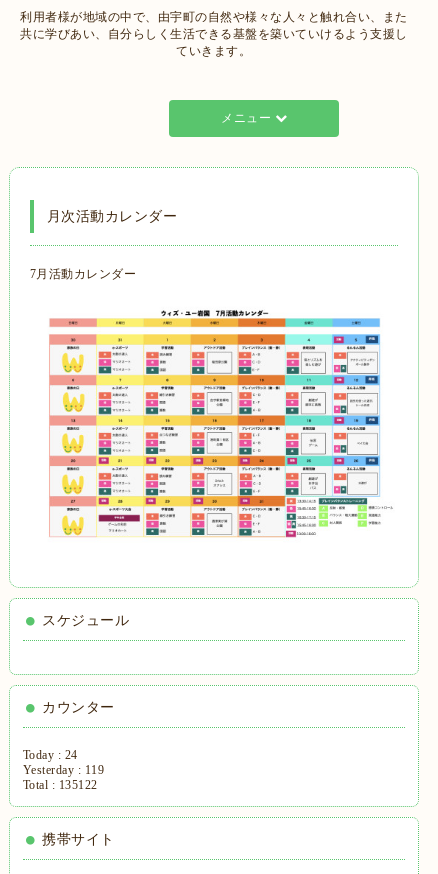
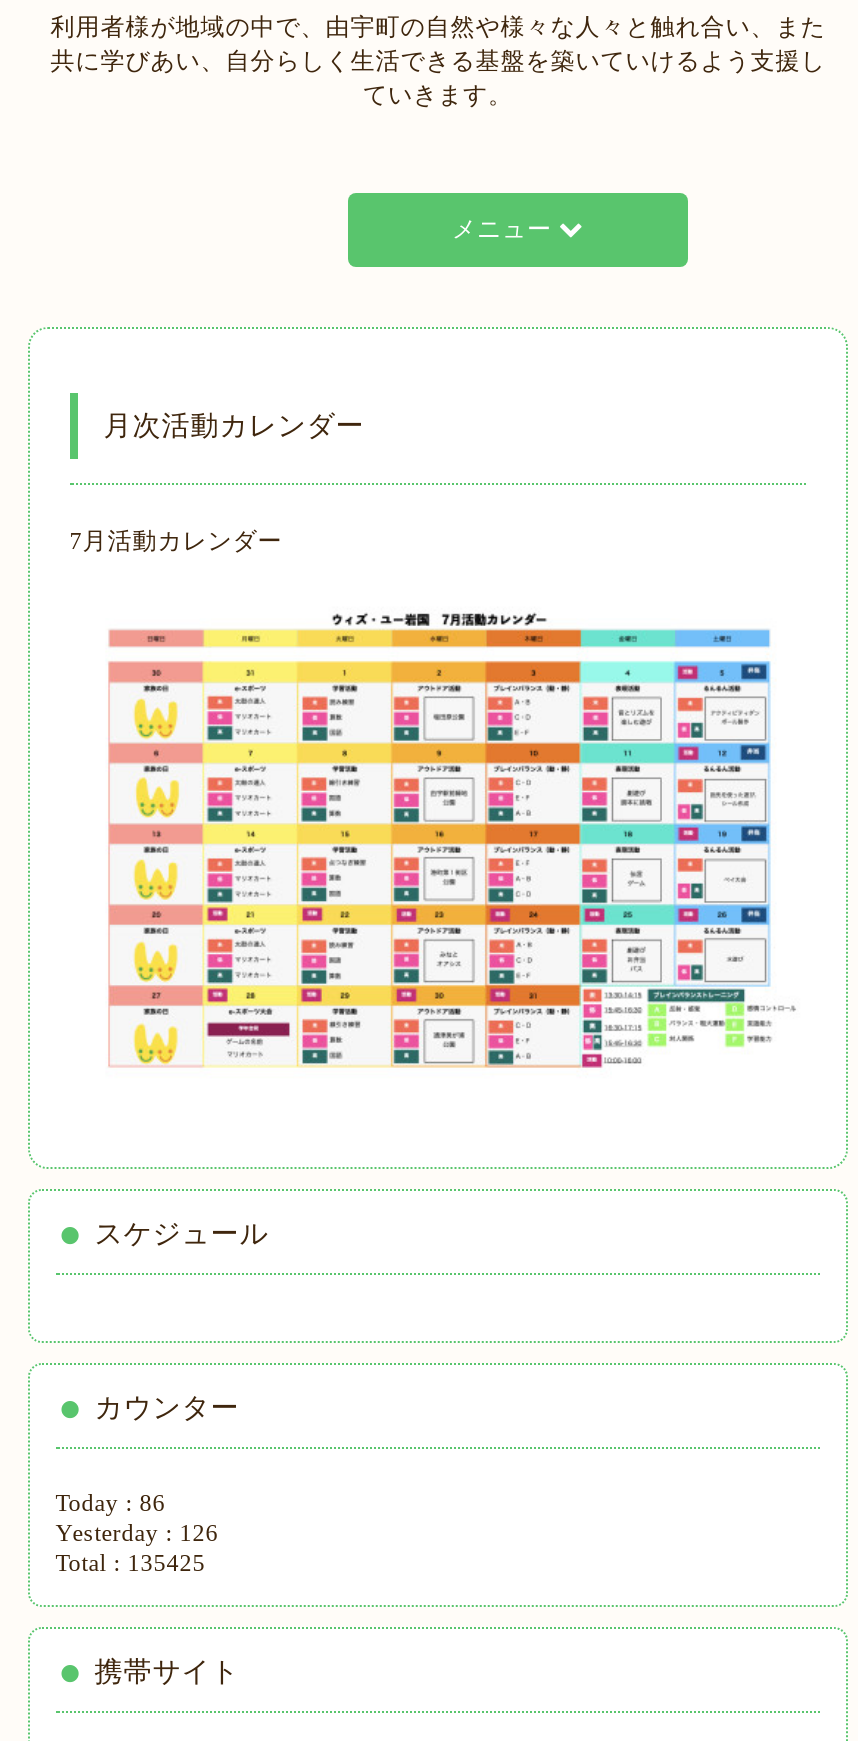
- Today : 24
+ Today : 86

- Yesterday : 119
+ Yesterday : 126

- Total : 135122
+ Total : 135425
